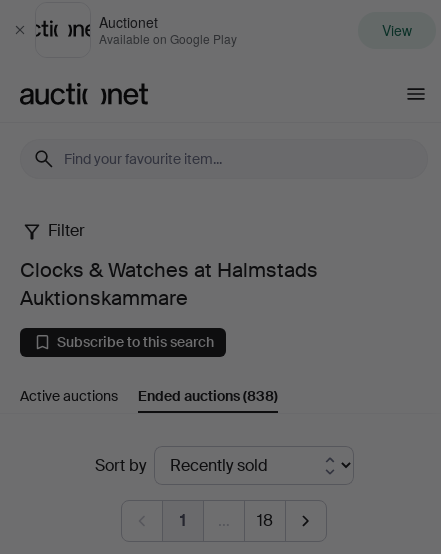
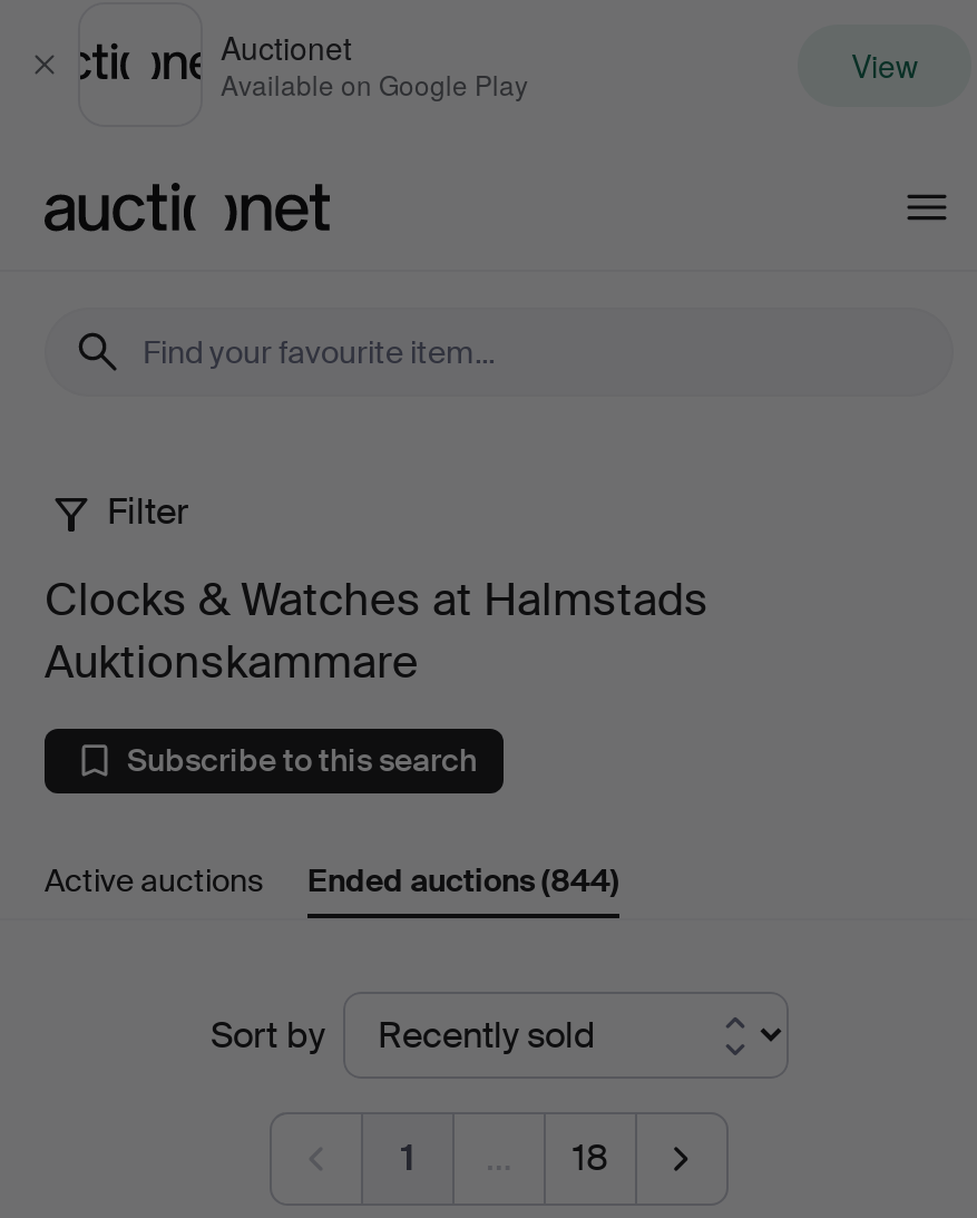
- Ended auctions(838)
+ Ended auctions(844)
